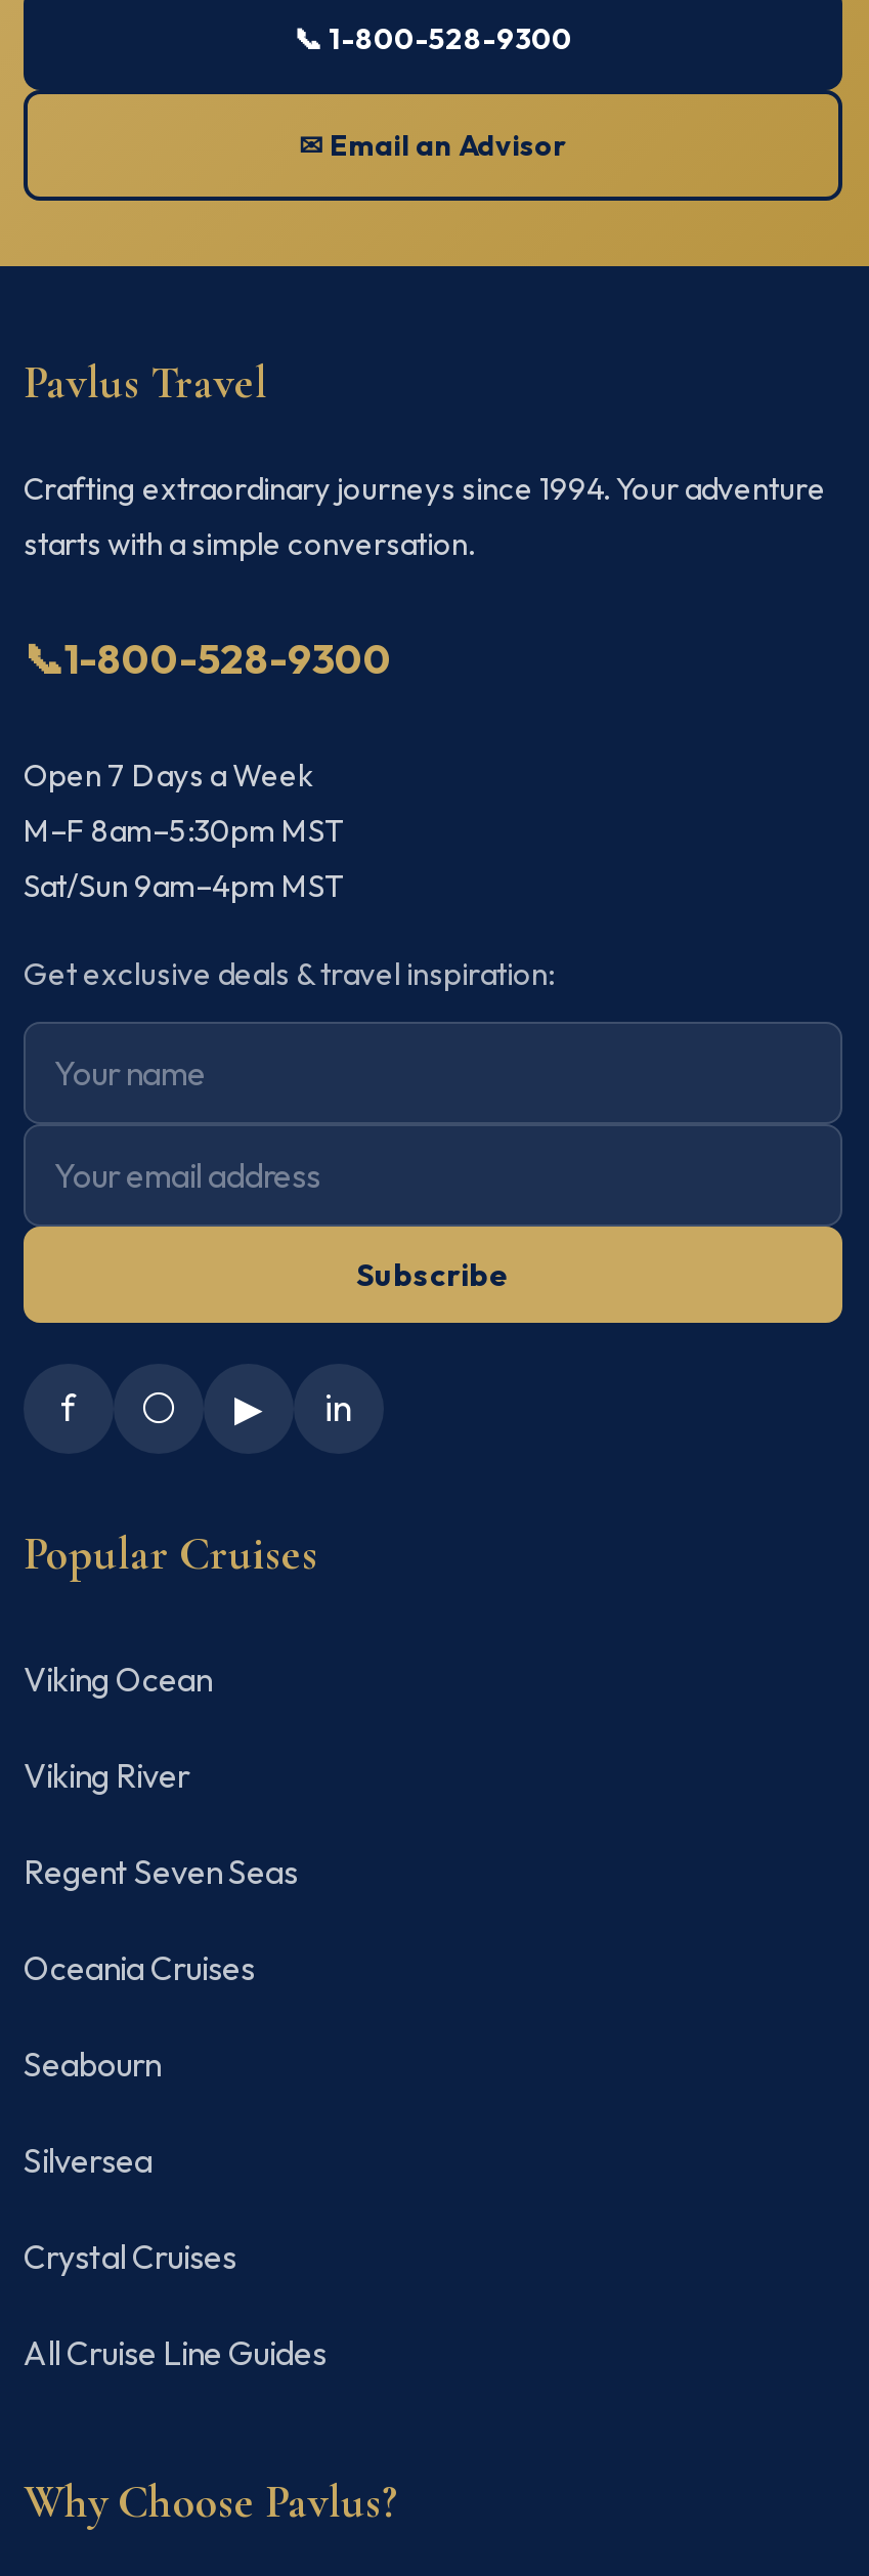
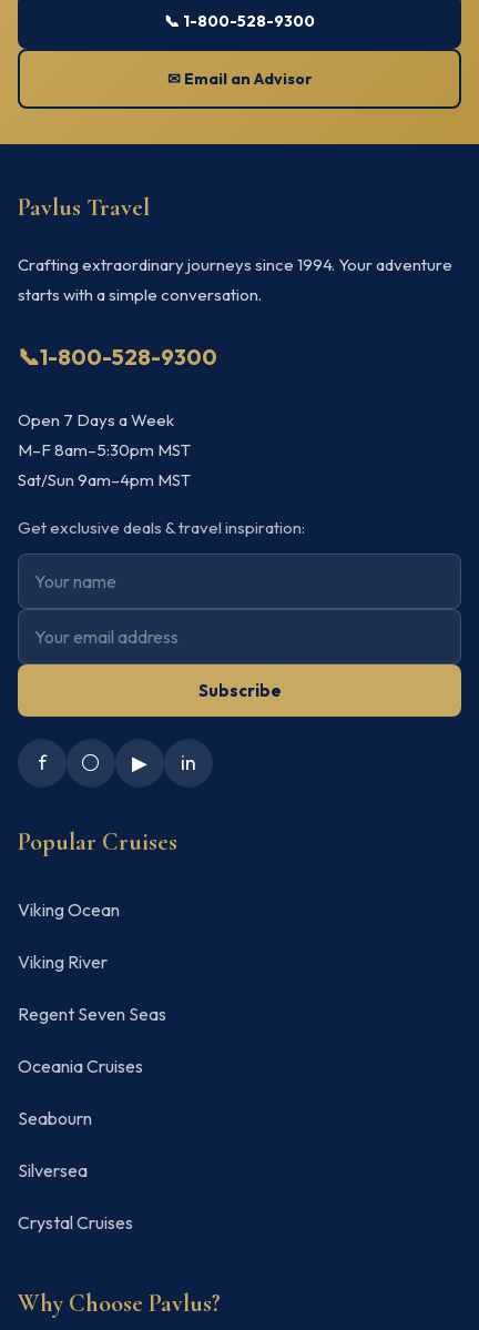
- All Cruise Line Guides
